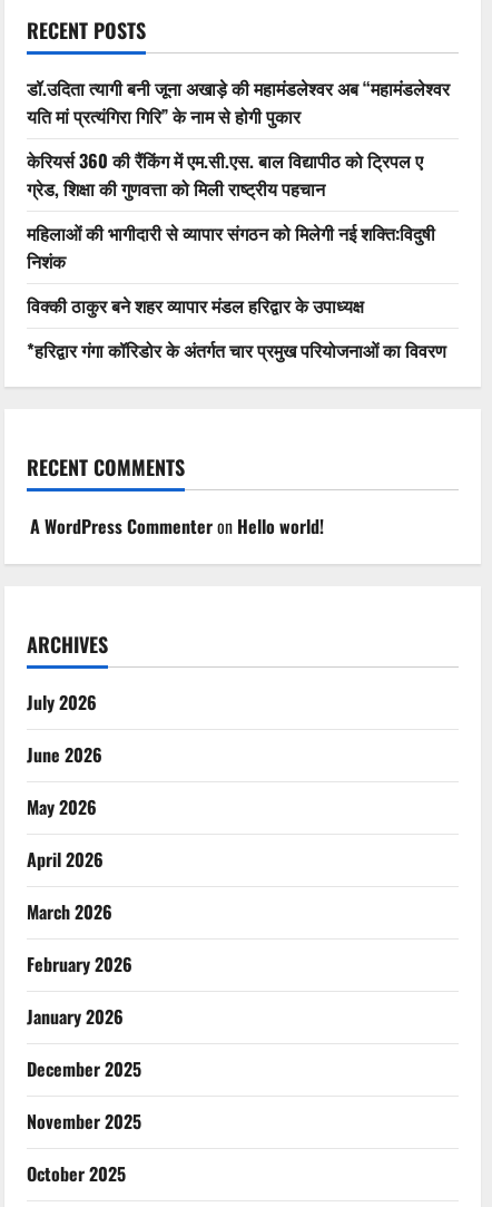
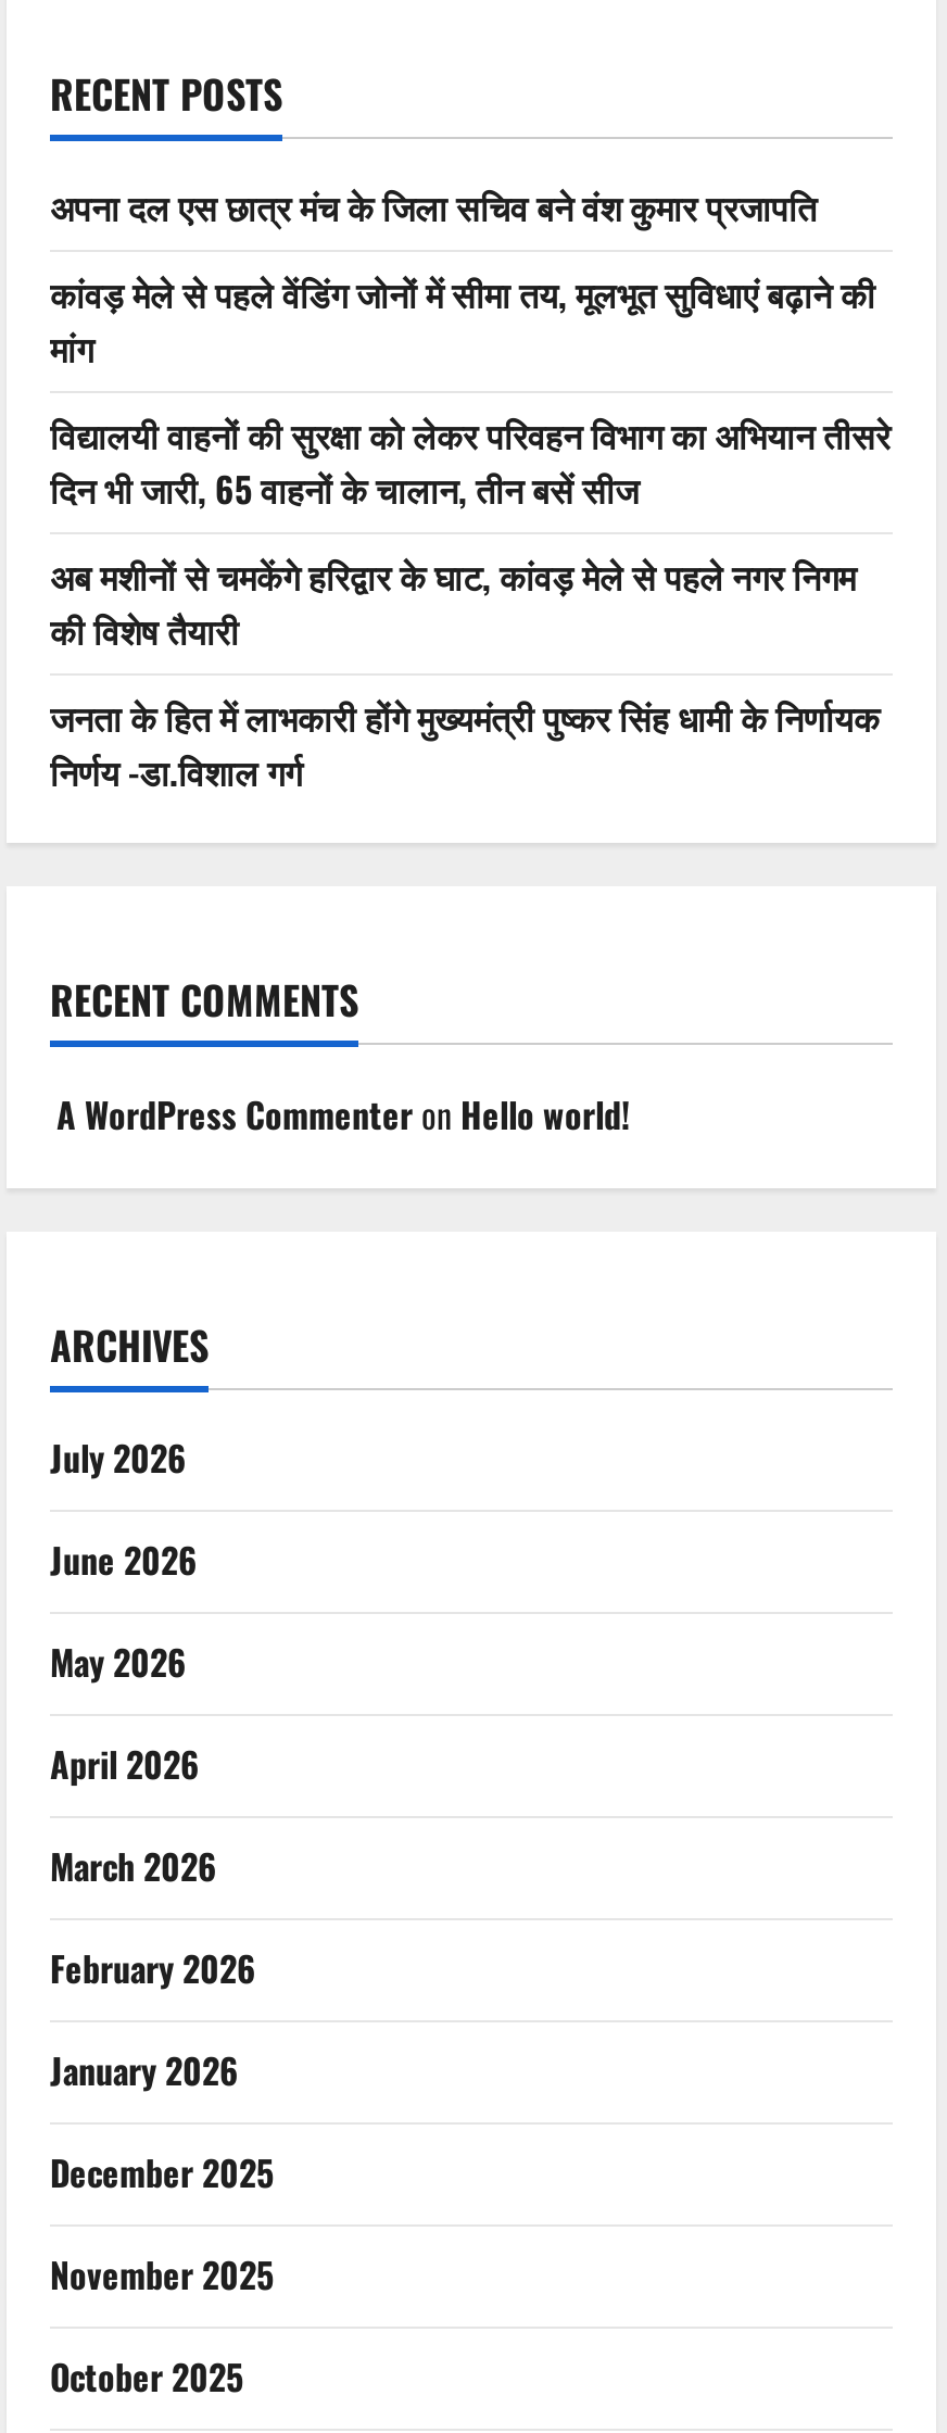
- डॉ.उदिता त्यागी बनी जूना अखाड़े की महामंडलेश्वर अब “महामंडलेश्वर
- यति मां प्रत्यंगिरा गिरि” के नाम से होगी पुकार
+ अपना दल एस छात्र मंच के जिला सचिव बने वंश कुमार प्रजापति

- केरियर्स 360 की रैंकिंग में एम.सी.एस. बाल विद्यापीठ को ट्रिपल ए
- ग्रेड, शिक्षा की गुणवत्ता को मिली राष्ट्रीय पहचान
+ कांवड़ मेले से पहले वेंडिंग जोनों में सीमा तय, मूलभूत सुविधाएं बढ़ाने की
+ मांग

- महिलाओं की भागीदारी से व्यापार संगठन को मिलेगी नई शक्ति:विदुषी
- निशंक
+ विद्यालयी वाहनों की सुरक्षा को लेकर परिवहन विभाग का अभियान तीसरे
+ दिन भी जारी, 65 वाहनों के चालान, तीन बसें सीज

- विक्की ठाकुर बने शहर व्यापार मंडल हरिद्वार के उपाध्यक्ष
+ अब मशीनों से चमकेंगे हरिद्वार के घाट, कांवड़ मेले से पहले नगर निगम
+ की विशेष तैयारी

- *हरिद्वार गंगा कॉरिडोर के अंतर्गत चार प्रमुख परियोजनाओं का विवरण
+ जनता के हित में लाभकारी होंगे मुख्यमंत्री पुष्कर सिंह धामी के निर्णायक
+ निर्णय -डा.विशाल गर्ग
